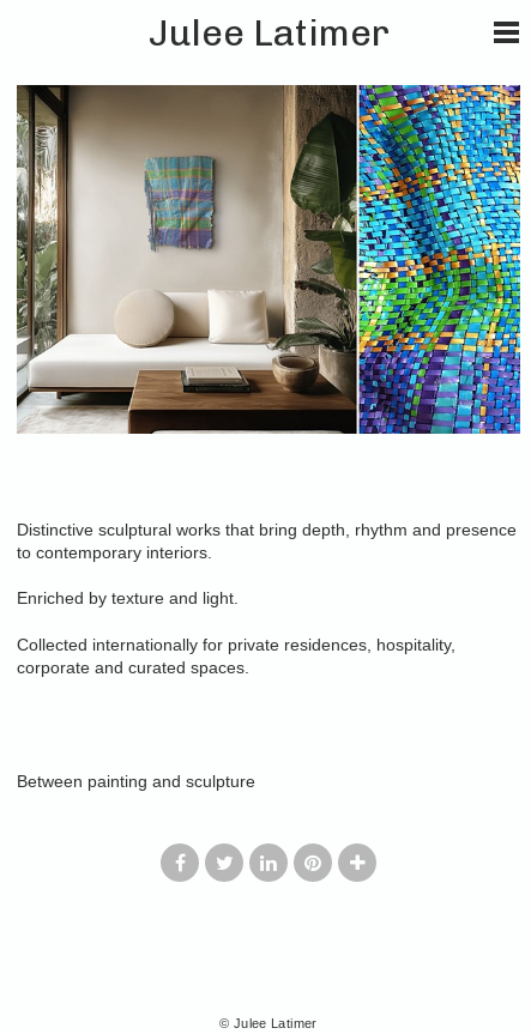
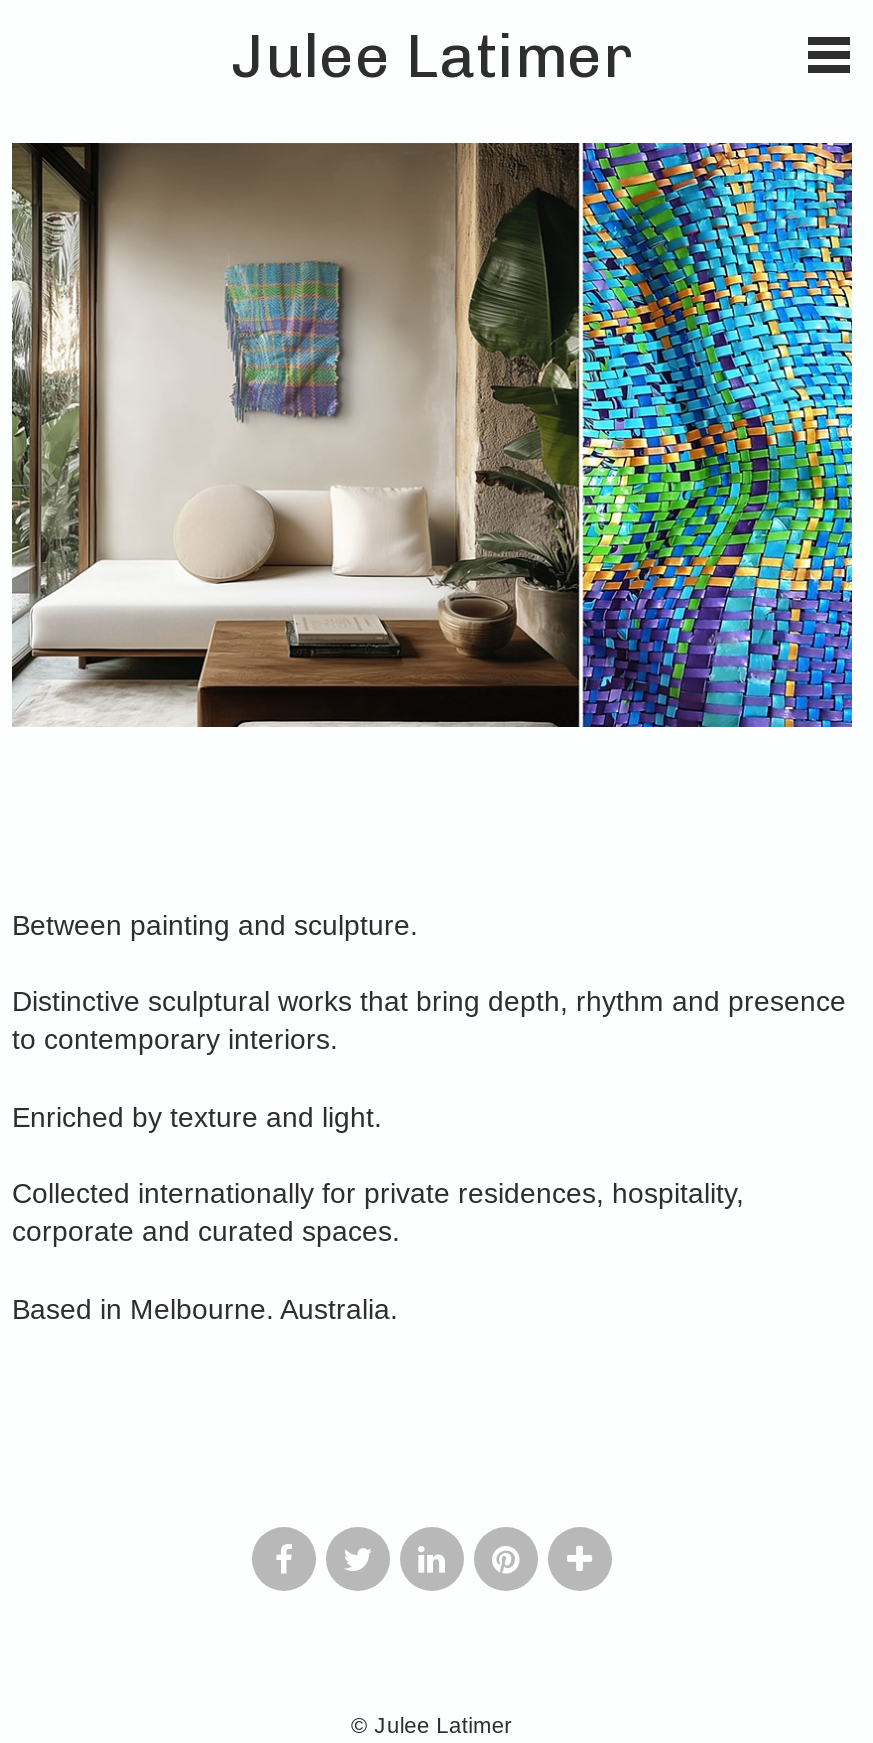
+ Between painting and sculpture.

moved down: Distinctive sculptural works that bring depth, rhythm and presence | to contemporary interiors. | Enriched by texture and light. | Collected internationally for private residences, hospitality, | corporate and curated spaces.

- Between painting and sculpture
+ Based in Melbourne. Australia.
